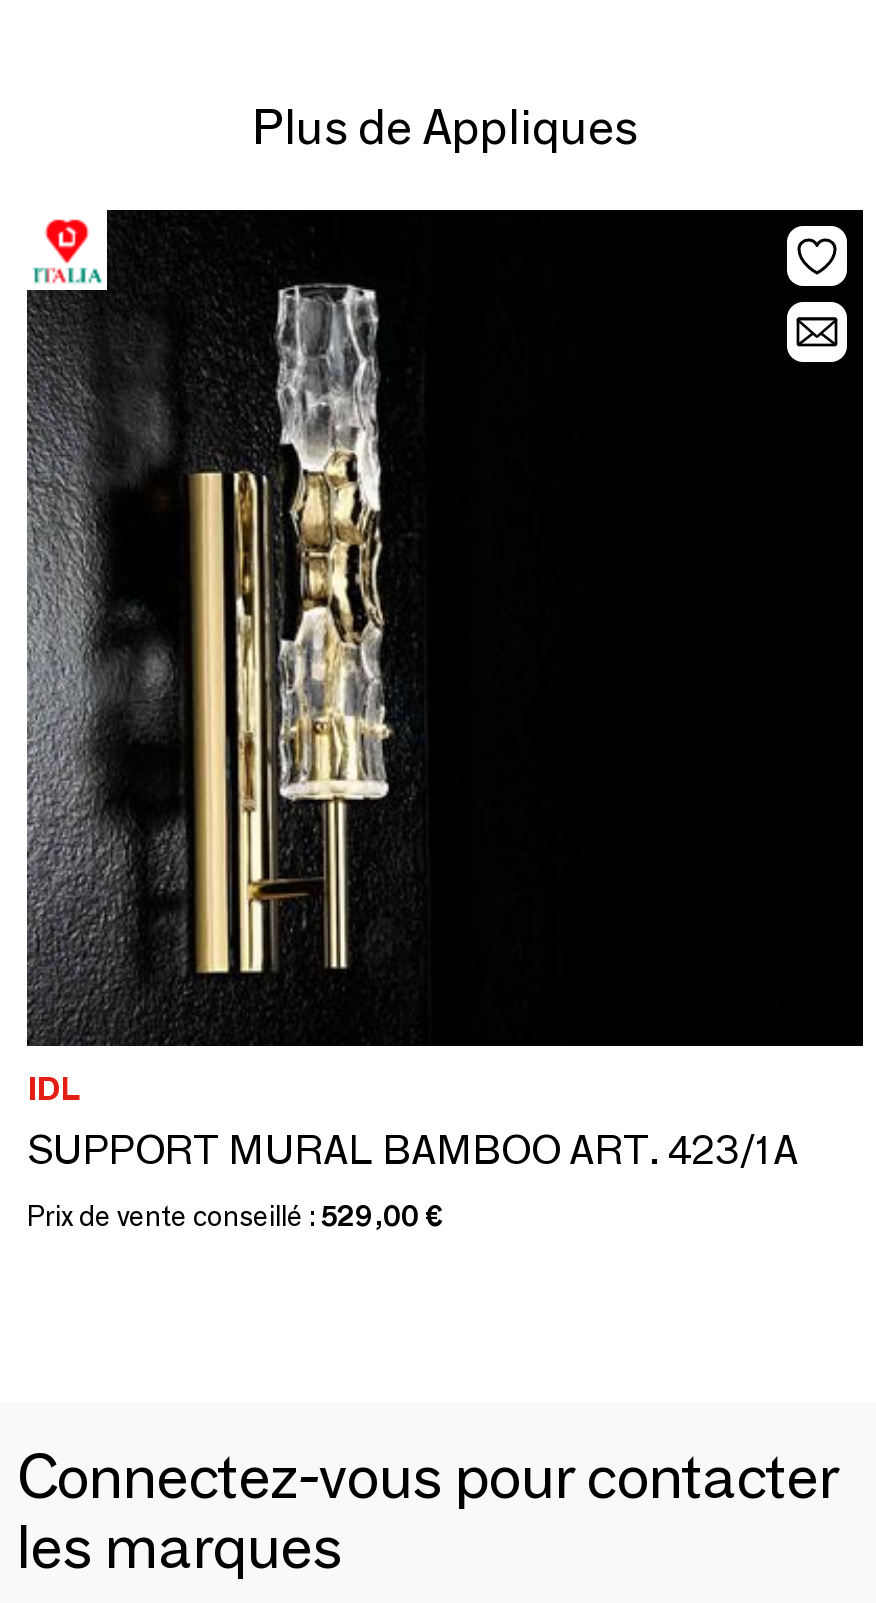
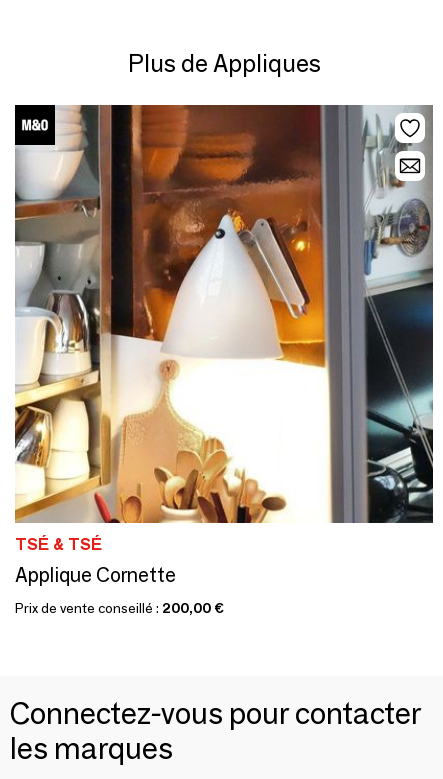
- [image]
- IDL
- SUPPORT MURAL BAMBOO ART. 423/1A
+ [image]
+ TSÉ & TSÉ
+ Applique Cornette

- Prix de vente conseillé : 529,00 €
+ Prix de vente conseillé : 200,00 €
